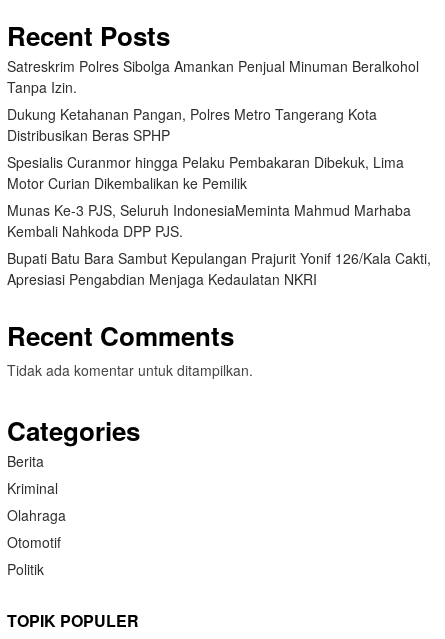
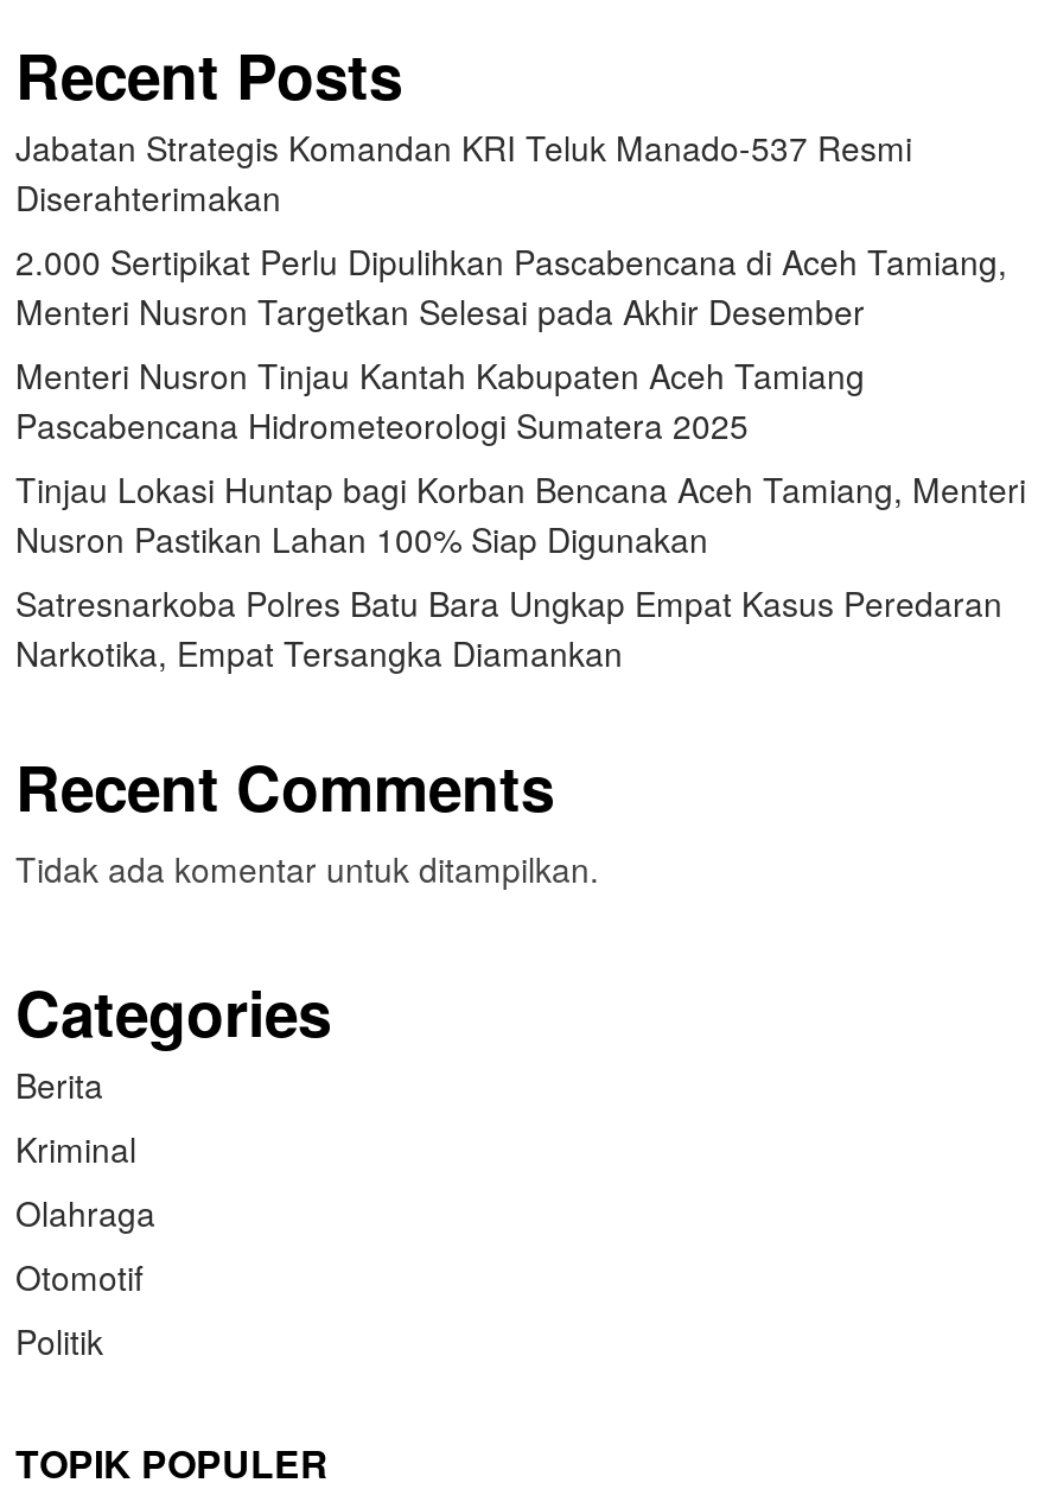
- Satreskrim Polres Sibolga Amankan Penjual Minuman Beralkohol
- Tanpa Izin.
- Dukung Ketahanan Pangan, Polres Metro Tangerang Kota
- Distribusikan Beras SPHP
- Spesialis Curanmor hingga Pelaku Pembakaran Dibekuk, Lima
- Motor Curian Dikembalikan ke Pemilik
- Munas Ke-3 PJS, Seluruh IndonesiaMeminta Mahmud Marhaba
- Kembali Nahkoda DPP PJS.
- Bupati Batu Bara Sambut Kepulangan Prajurit Yonif 126/Kala Cakti,
- Apresiasi Pengabdian Menjaga Kedaulatan NKRI
+ Jabatan Strategis Komandan KRI Teluk Manado-537 Resmi
+ Diserahterimakan
+ 2.000 Sertipikat Perlu Dipulihkan Pascabencana di Aceh Tamiang,
+ Menteri Nusron Targetkan Selesai pada Akhir Desember
+ Menteri Nusron Tinjau Kantah Kabupaten Aceh Tamiang
+ Pascabencana Hidrometeorologi Sumatera 2025
+ Tinjau Lokasi Huntap bagi Korban Bencana Aceh Tamiang, Menteri
+ Nusron Pastikan Lahan 100% Siap Digunakan
+ Satresnarkoba Polres Batu Bara Ungkap Empat Kasus Peredaran
+ Narkotika, Empat Tersangka Diamankan
